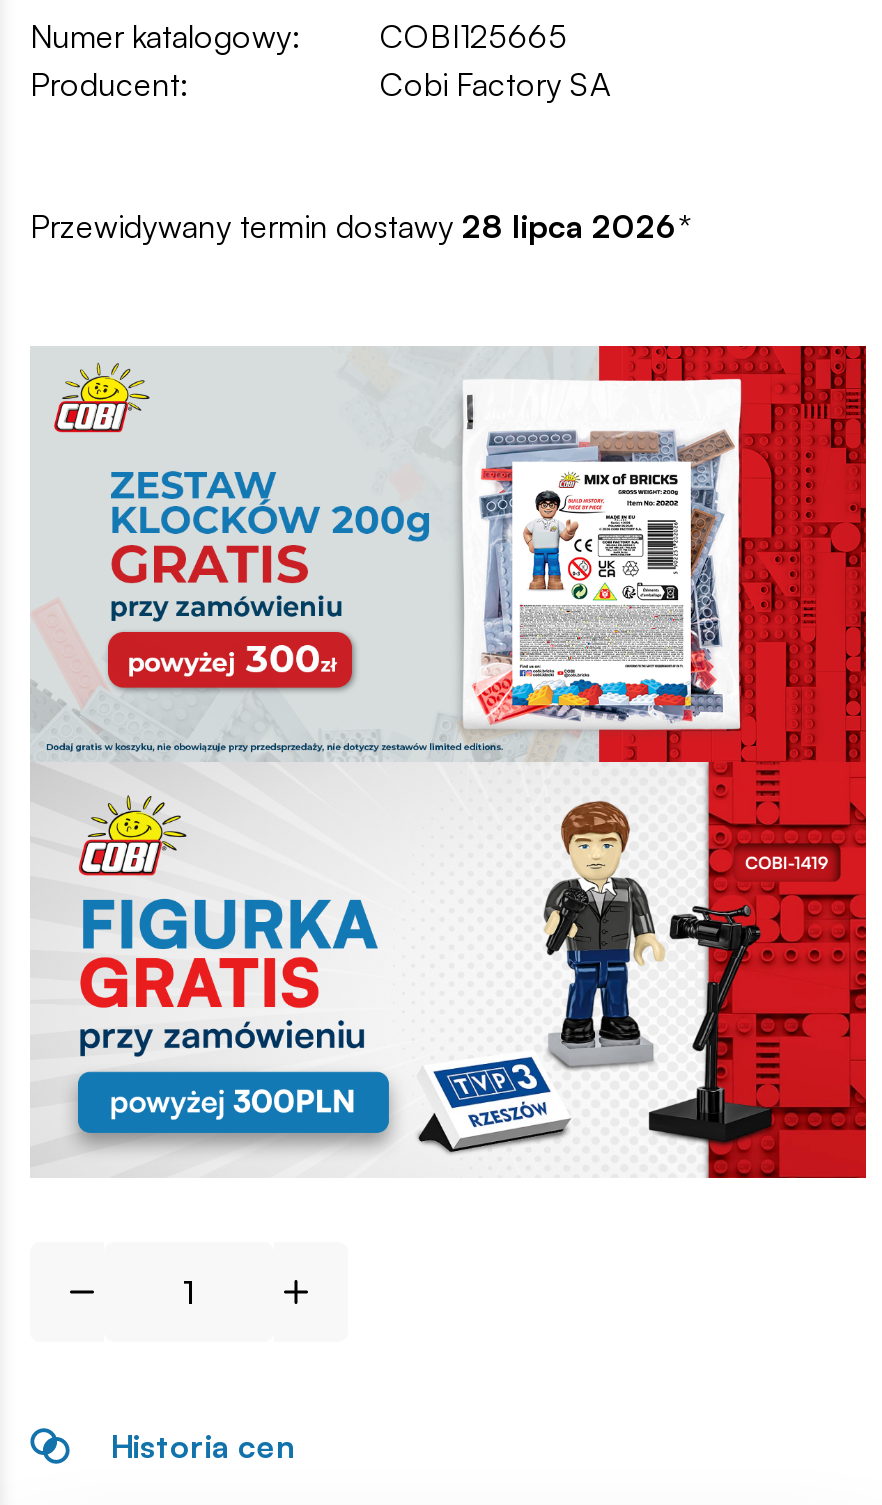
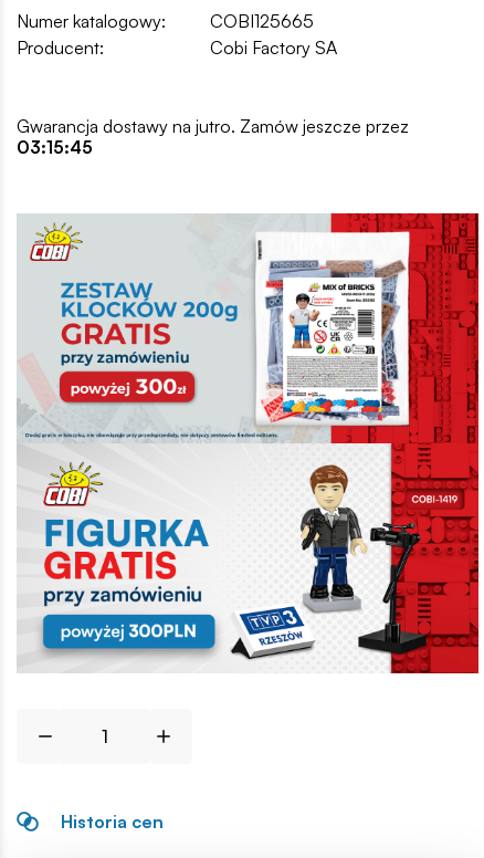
- Przewidywany termin dostawy 28 lipca 2026*
+ Gwarancja dostawy na jutro. Zamów jeszcze przez
+ 03:15:45
